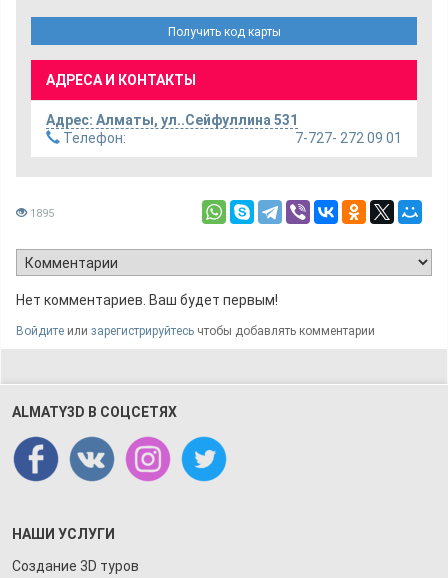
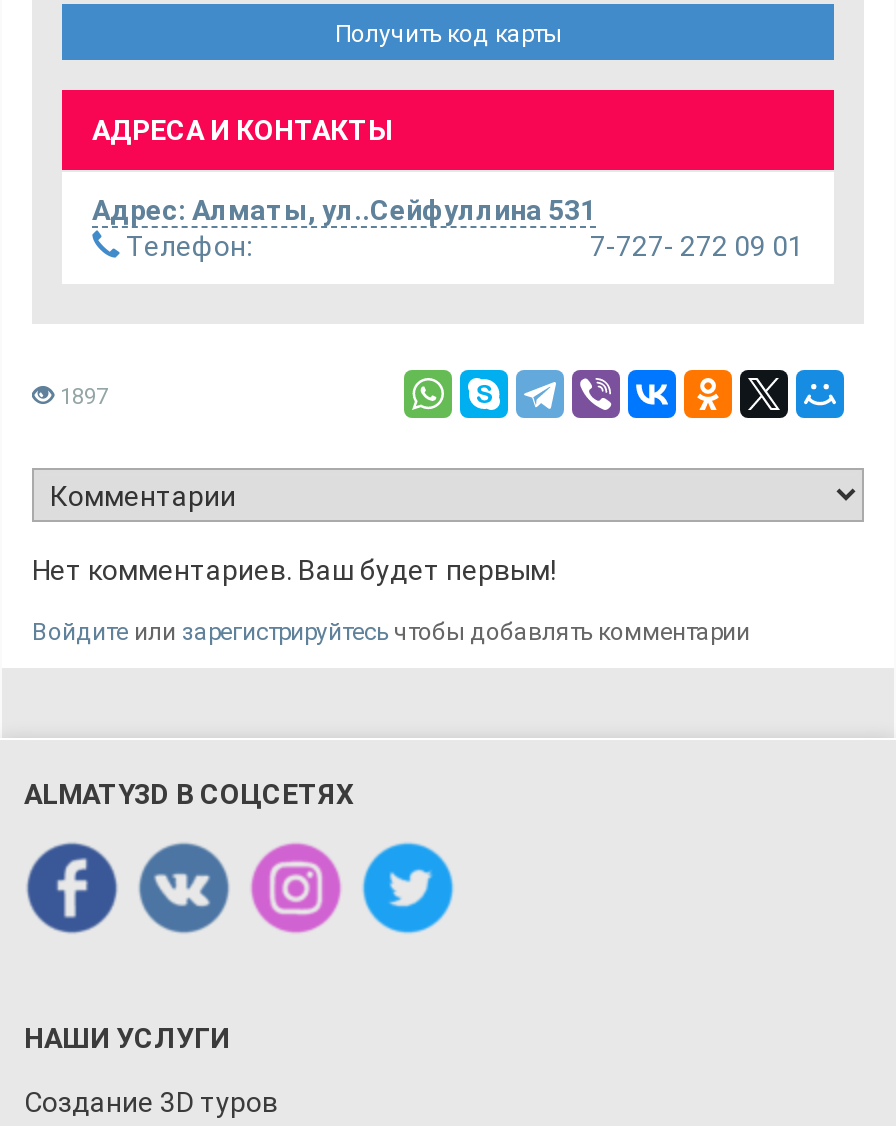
- 1895
+ 1897
